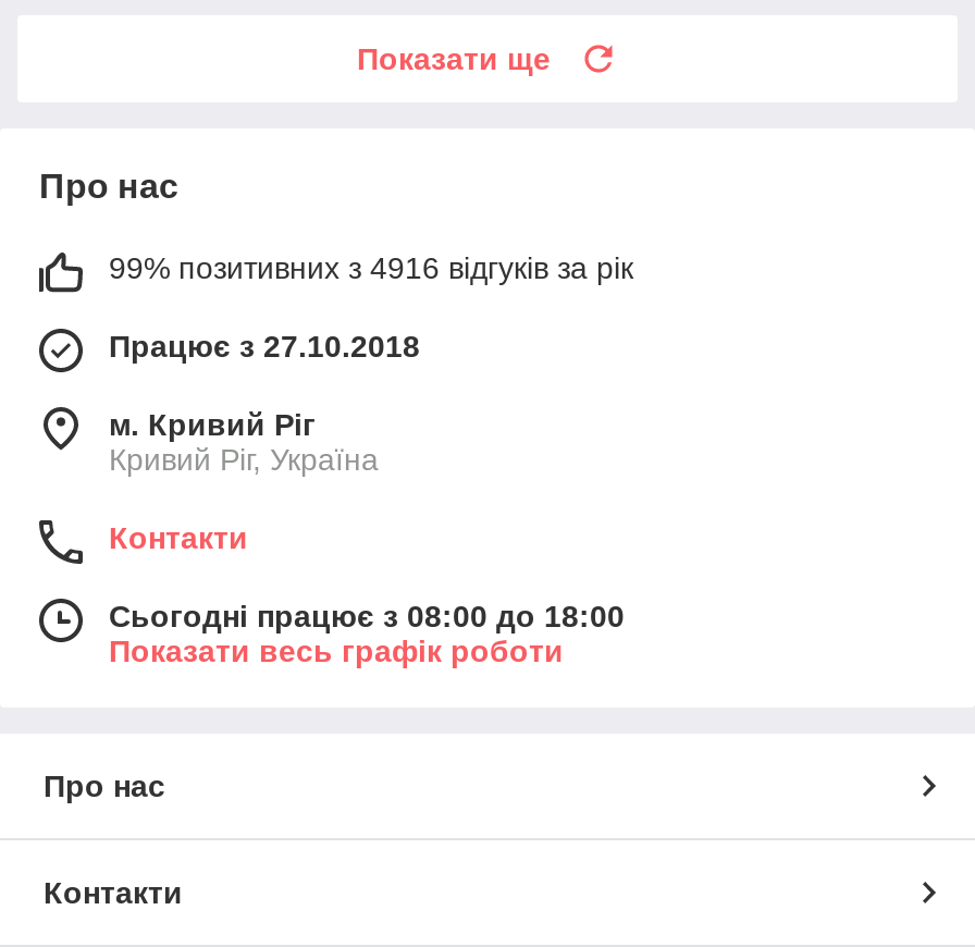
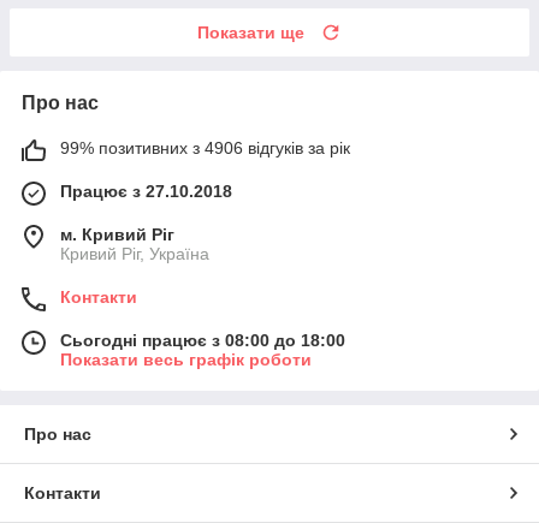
- 99% позитивних з 4916 відгуків за рік
+ 99% позитивних з 4906 відгуків за рік
